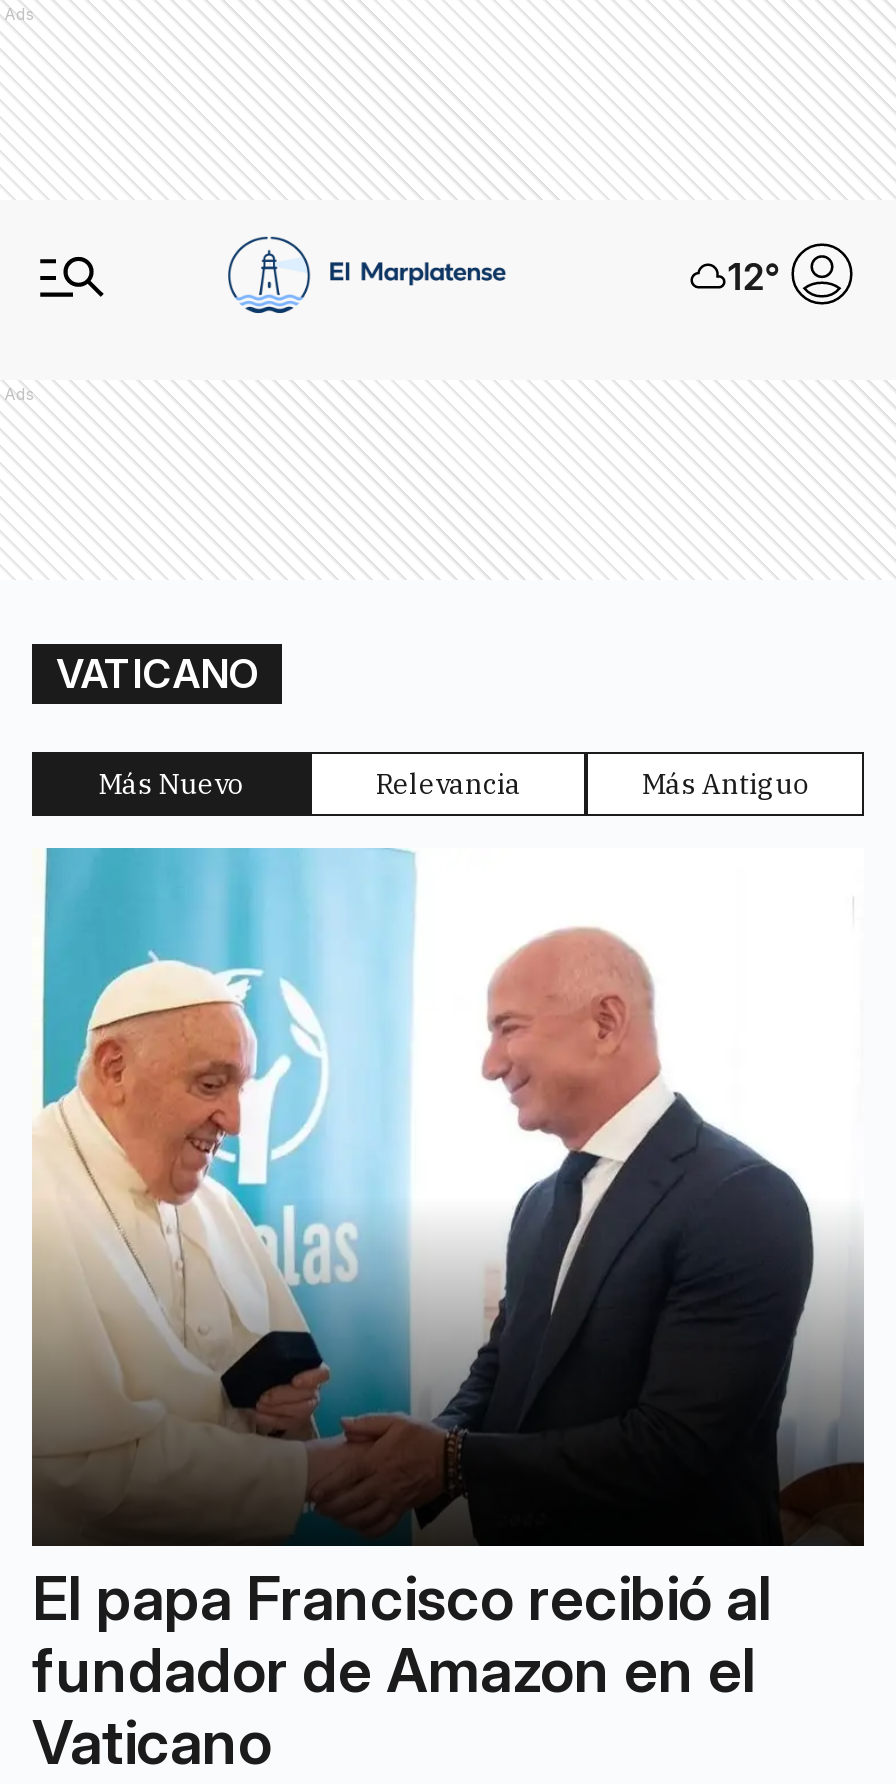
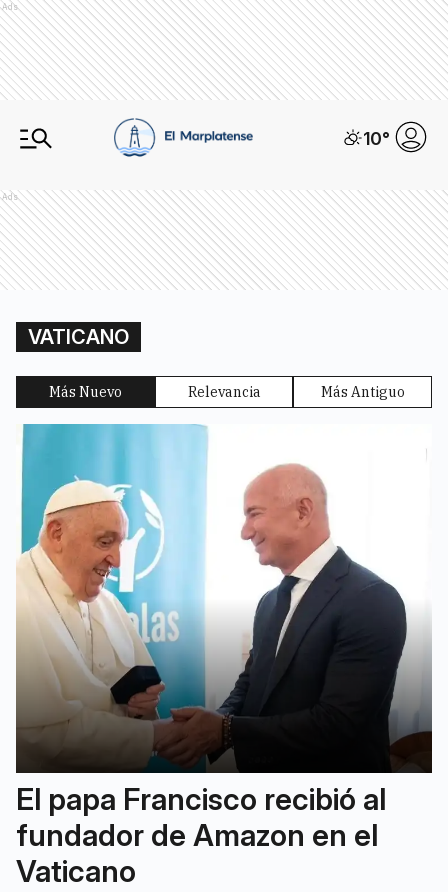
- 12°
+ 10°
